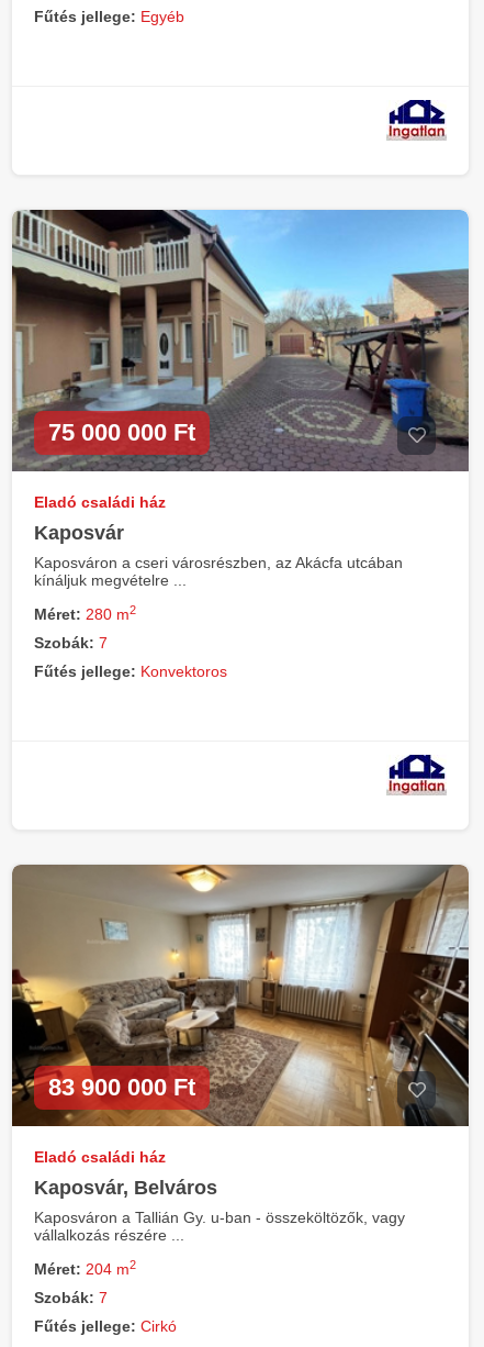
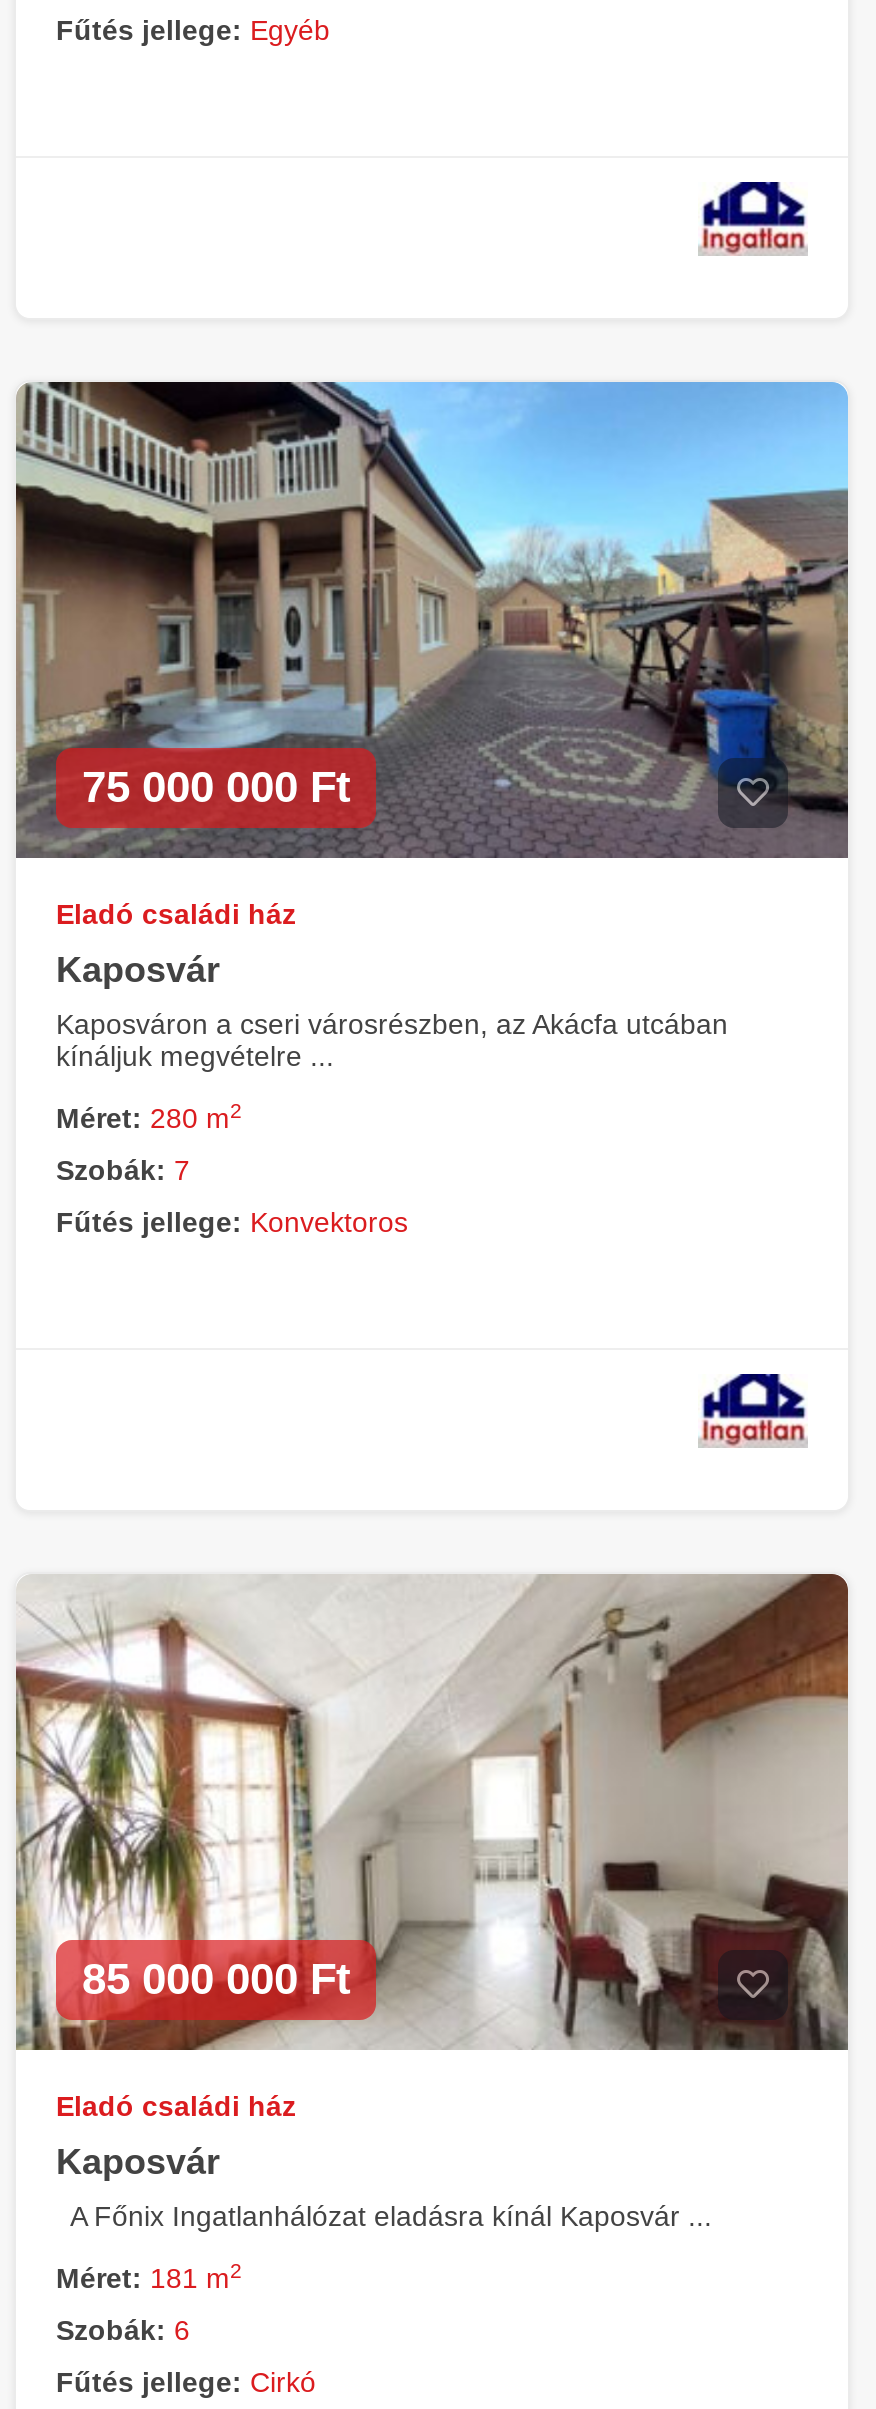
- [image]
- 83 900 000 Ft
+ [image]
+ 85 000 000 Ft

- Kaposvár, Belváros
- Kaposváron a Tallián Gy. u-ban - összeköltözők, vagy
- vállalkozás részére ...
+ Kaposvár
+ A Főnix Ingatlanhálózat eladásra kínál Kaposvár ...

- Méret: 204 m2
+ Méret: 181 m2

- Szobák: 7
+ Szobák: 6
